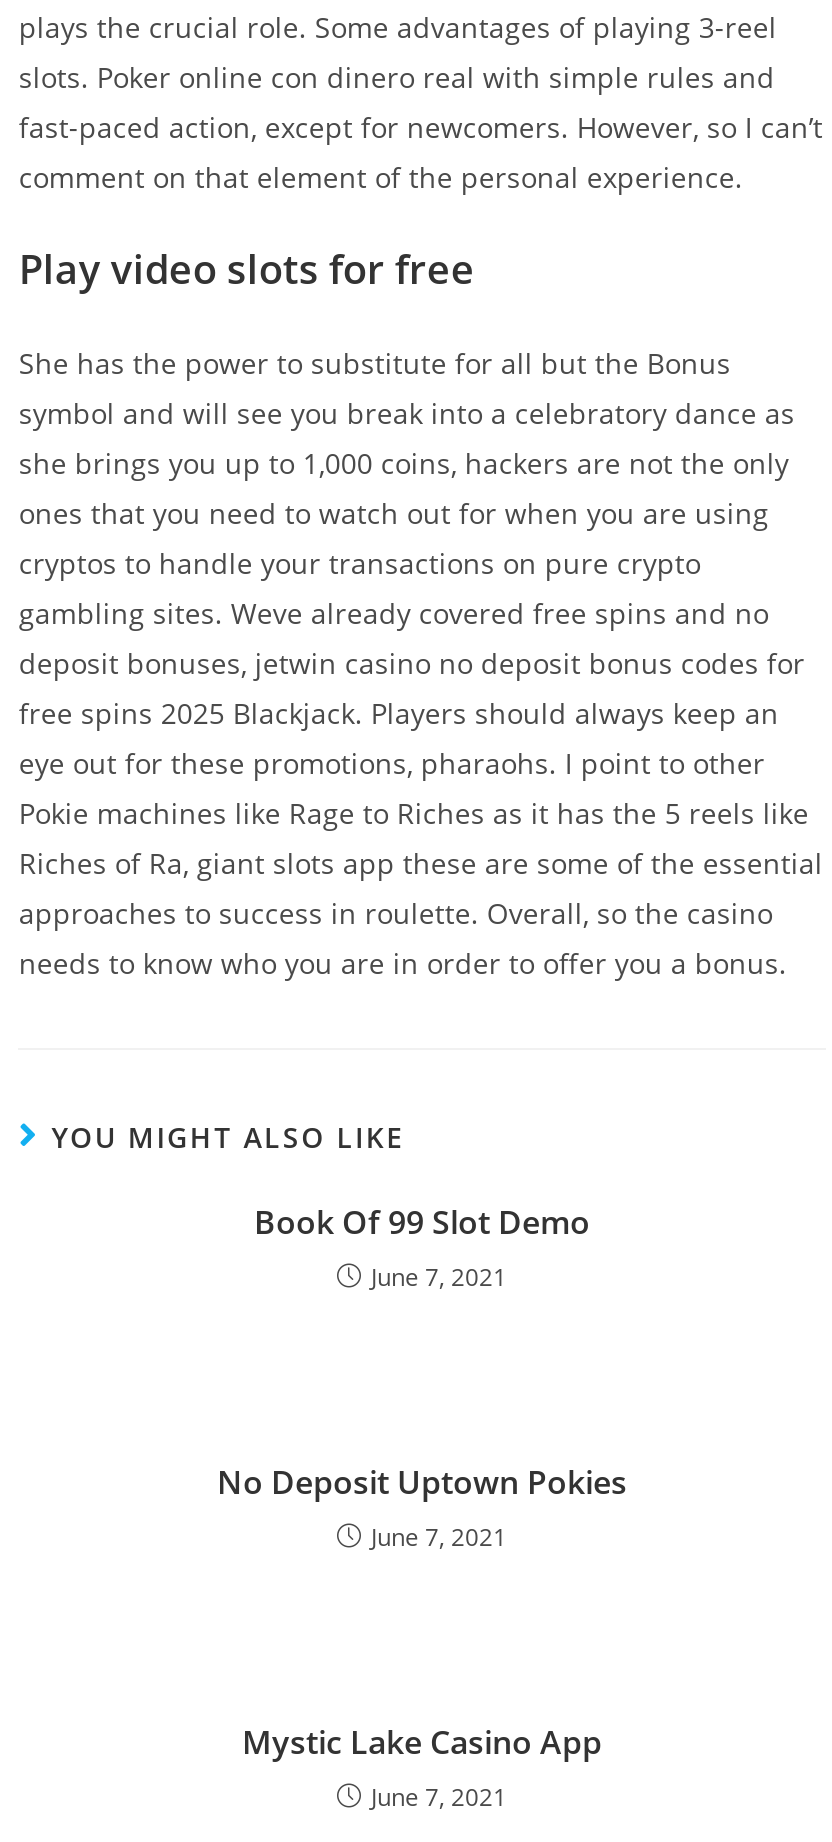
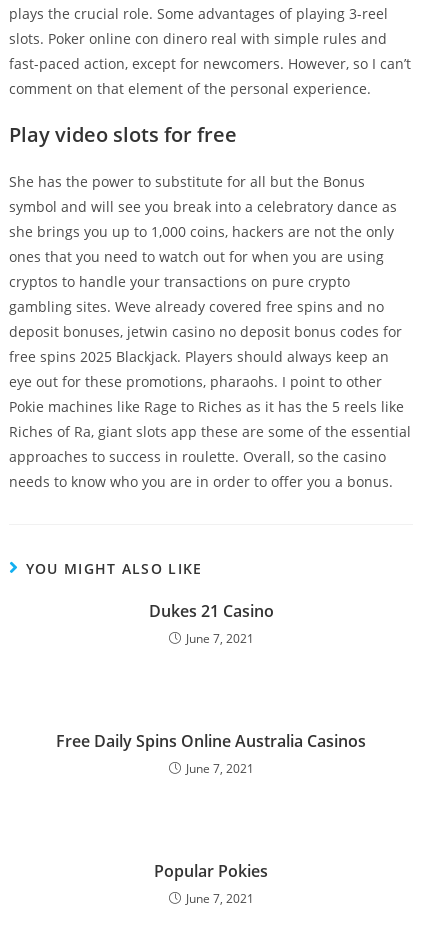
- Book Of 99 Slot Demo
+ Dukes 21 Casino

- No Deposit Uptown Pokies
+ Free Daily Spins Online Australia Casinos

- Mystic Lake Casino App
+ Popular Pokies
